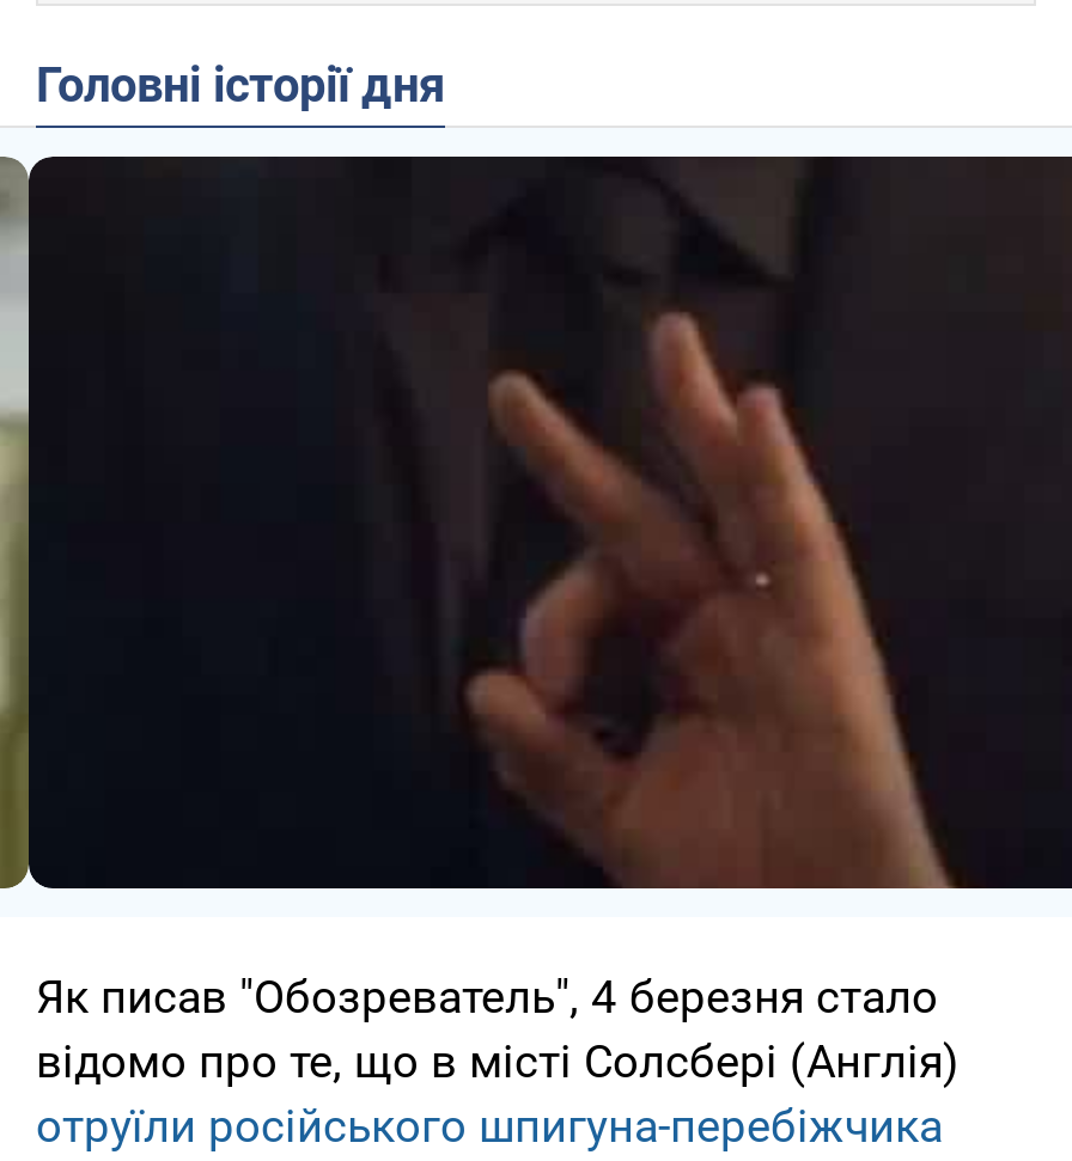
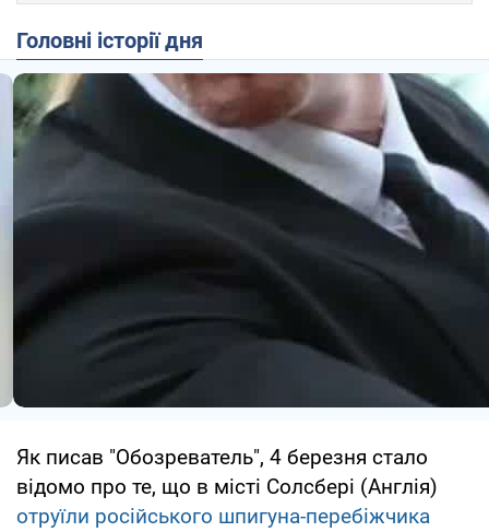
- [image]
+ [image]
